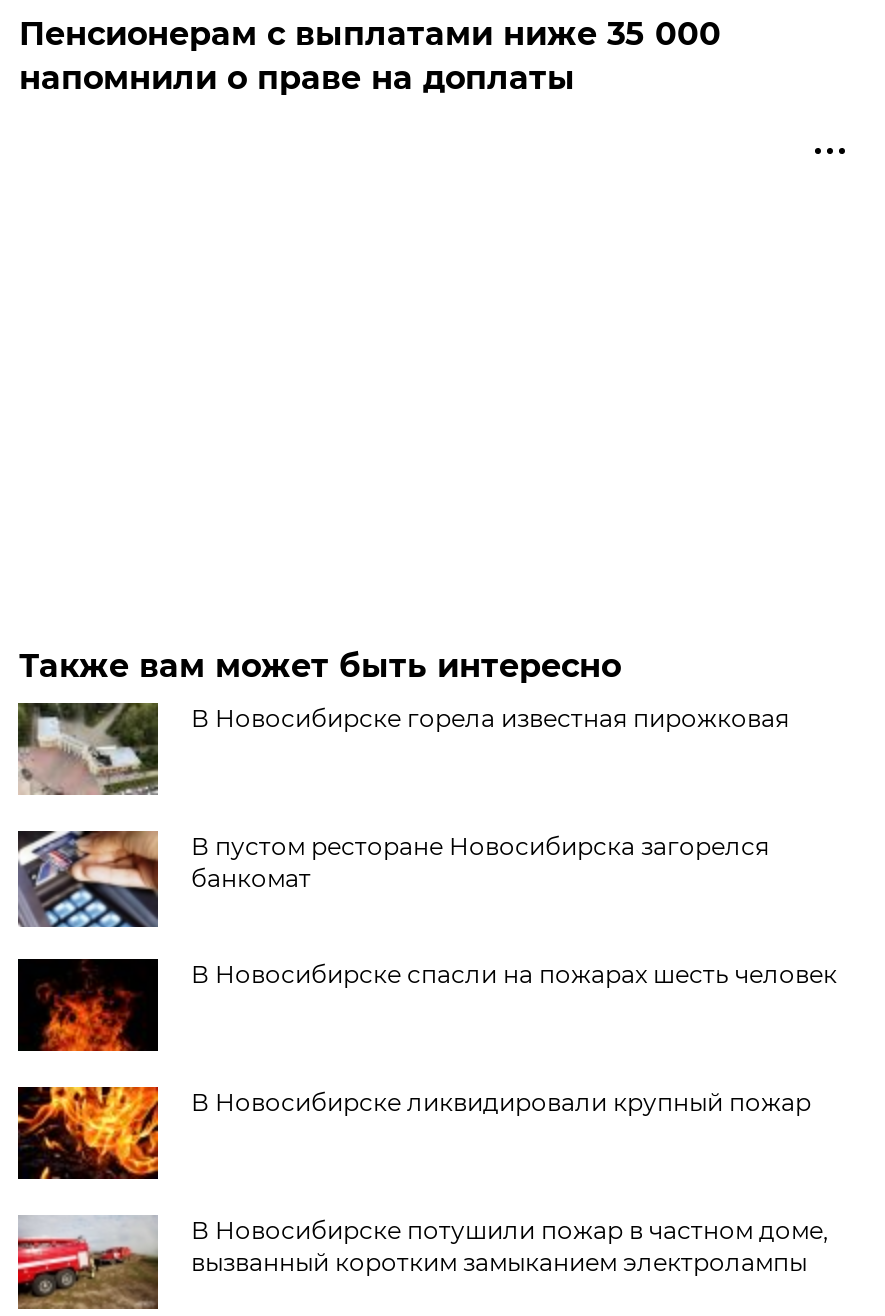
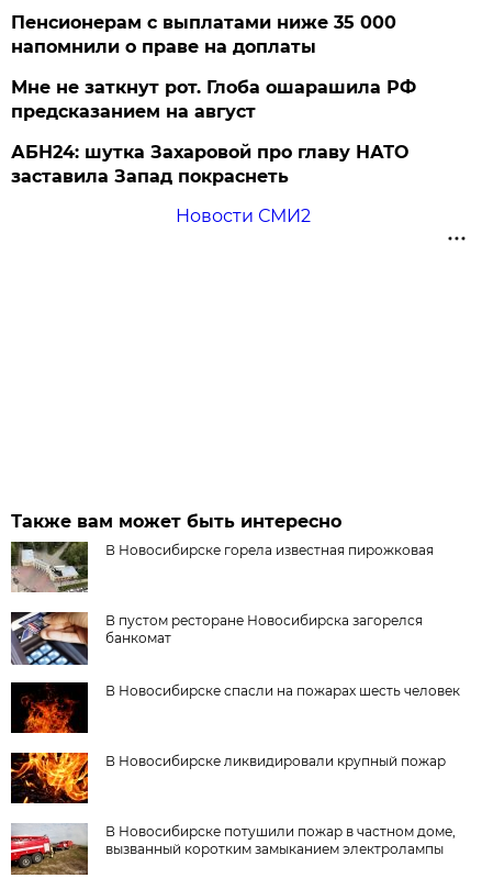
+ Мне не заткнут рот. Глоба ошарашила РФ
+ предсказанием на август
+ АБН24: шутка Захаровой про главу НАТО
+ заставила Запад покраснеть
+ Новости СМИ2
